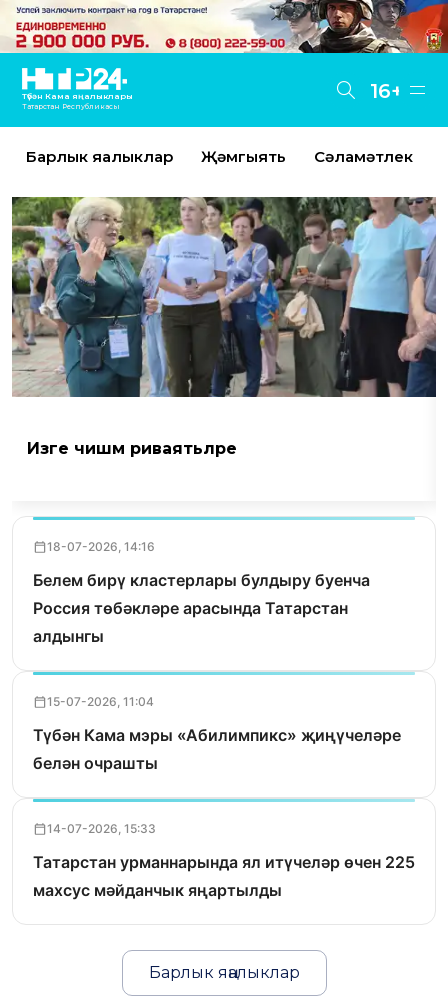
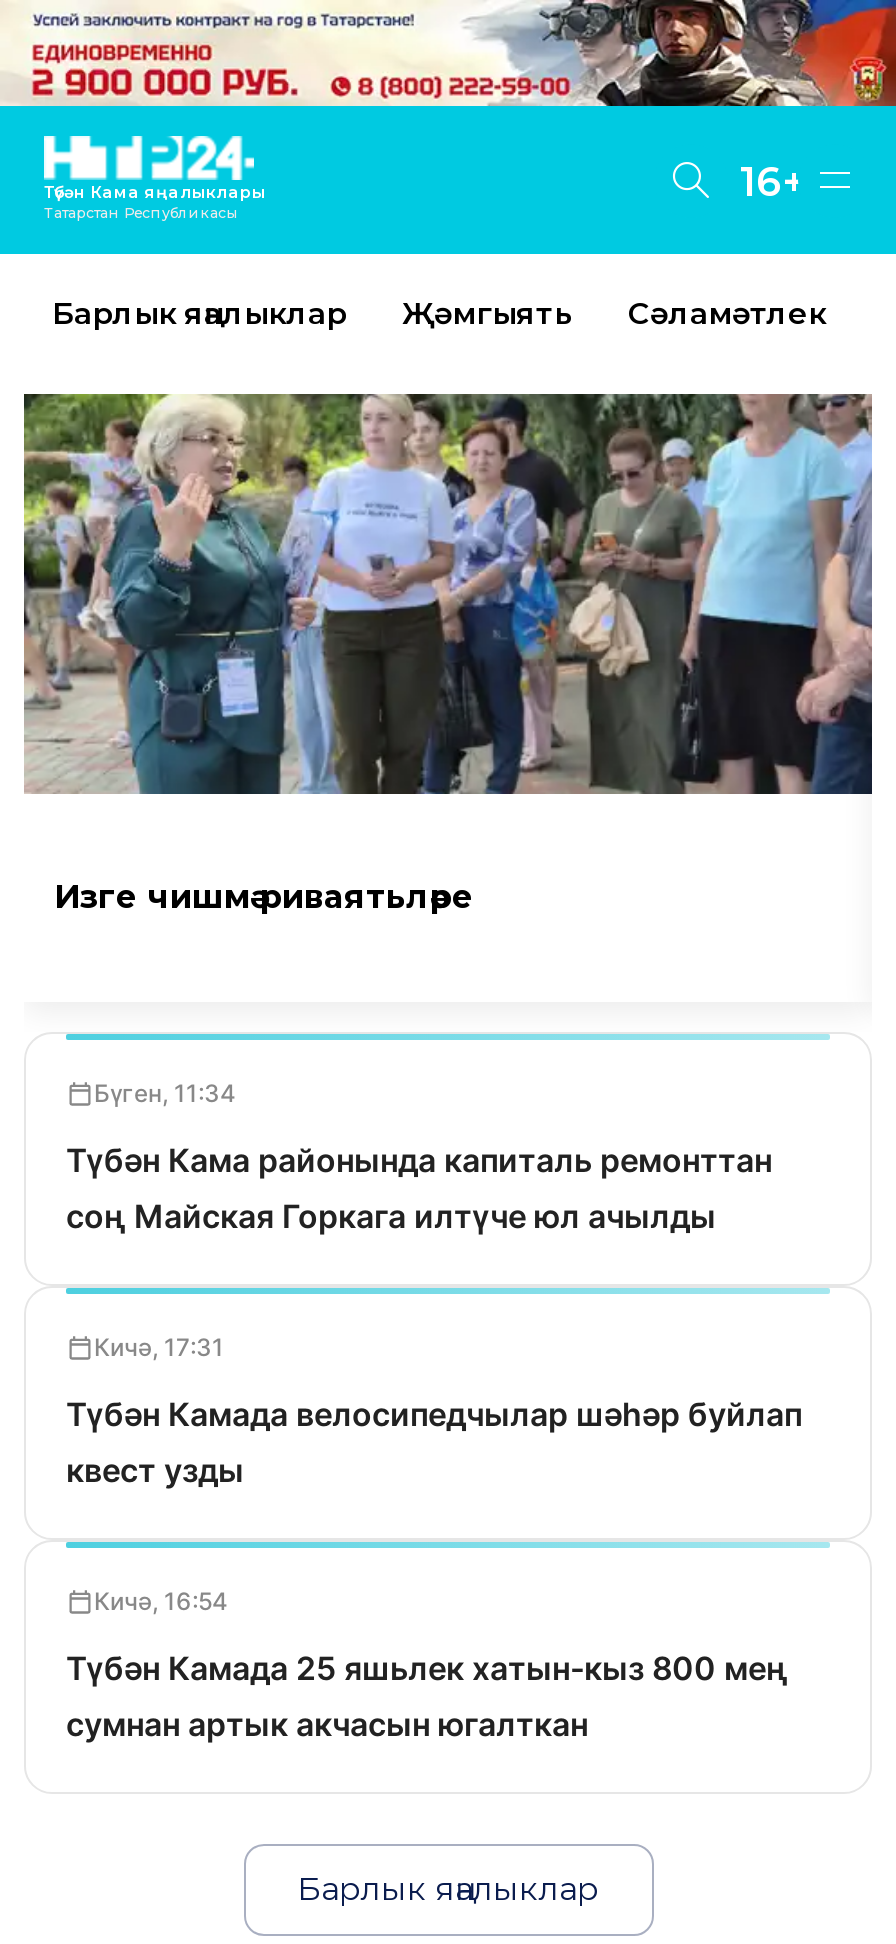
- 18-07-2026, 14:16
+ Бүген, 11:34

- Белем бирү кластерлары булдыру буенча
- Россия төбәкләре арасында Татарстан
- алдынгы
+ Түбән Кама районында капиталь ремонттан
+ соң Майская Горкага илтүче юл ачылды

- 15-07-2026, 11:04
+ Кичә, 17:31

- Түбән Кама мэры «Абилимпикс» җиңүчеләре
- белән очрашты
+ Түбән Камада велосипедчылар шәһәр буйлап
+ квест узды

- 14-07-2026, 15:33
+ Кичә, 16:54

- Татарстан урманнарында ял итүчеләр өчен 225
- махсус мәйданчык яңартылды
+ Түбән Камада 25 яшьлек хатын-кыз 800 мең
+ сумнан артык акчасын югалткан
